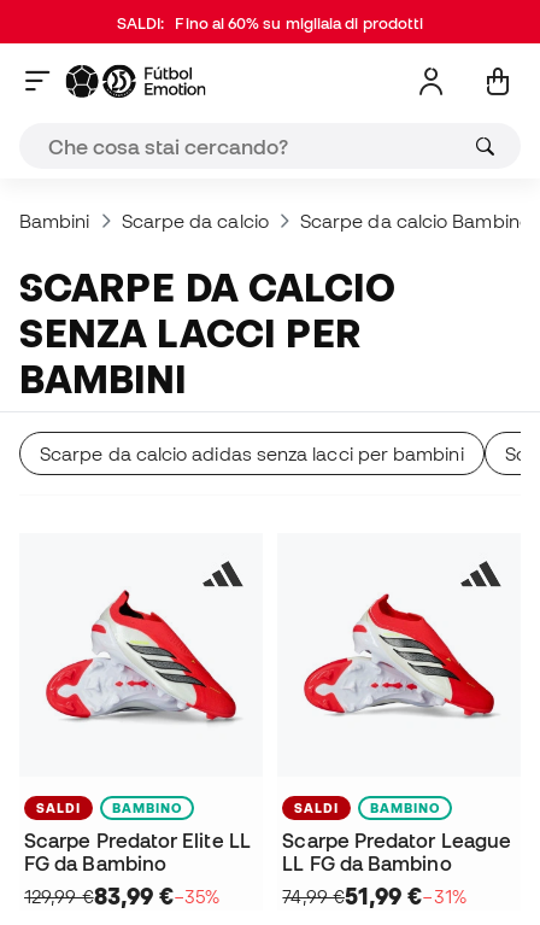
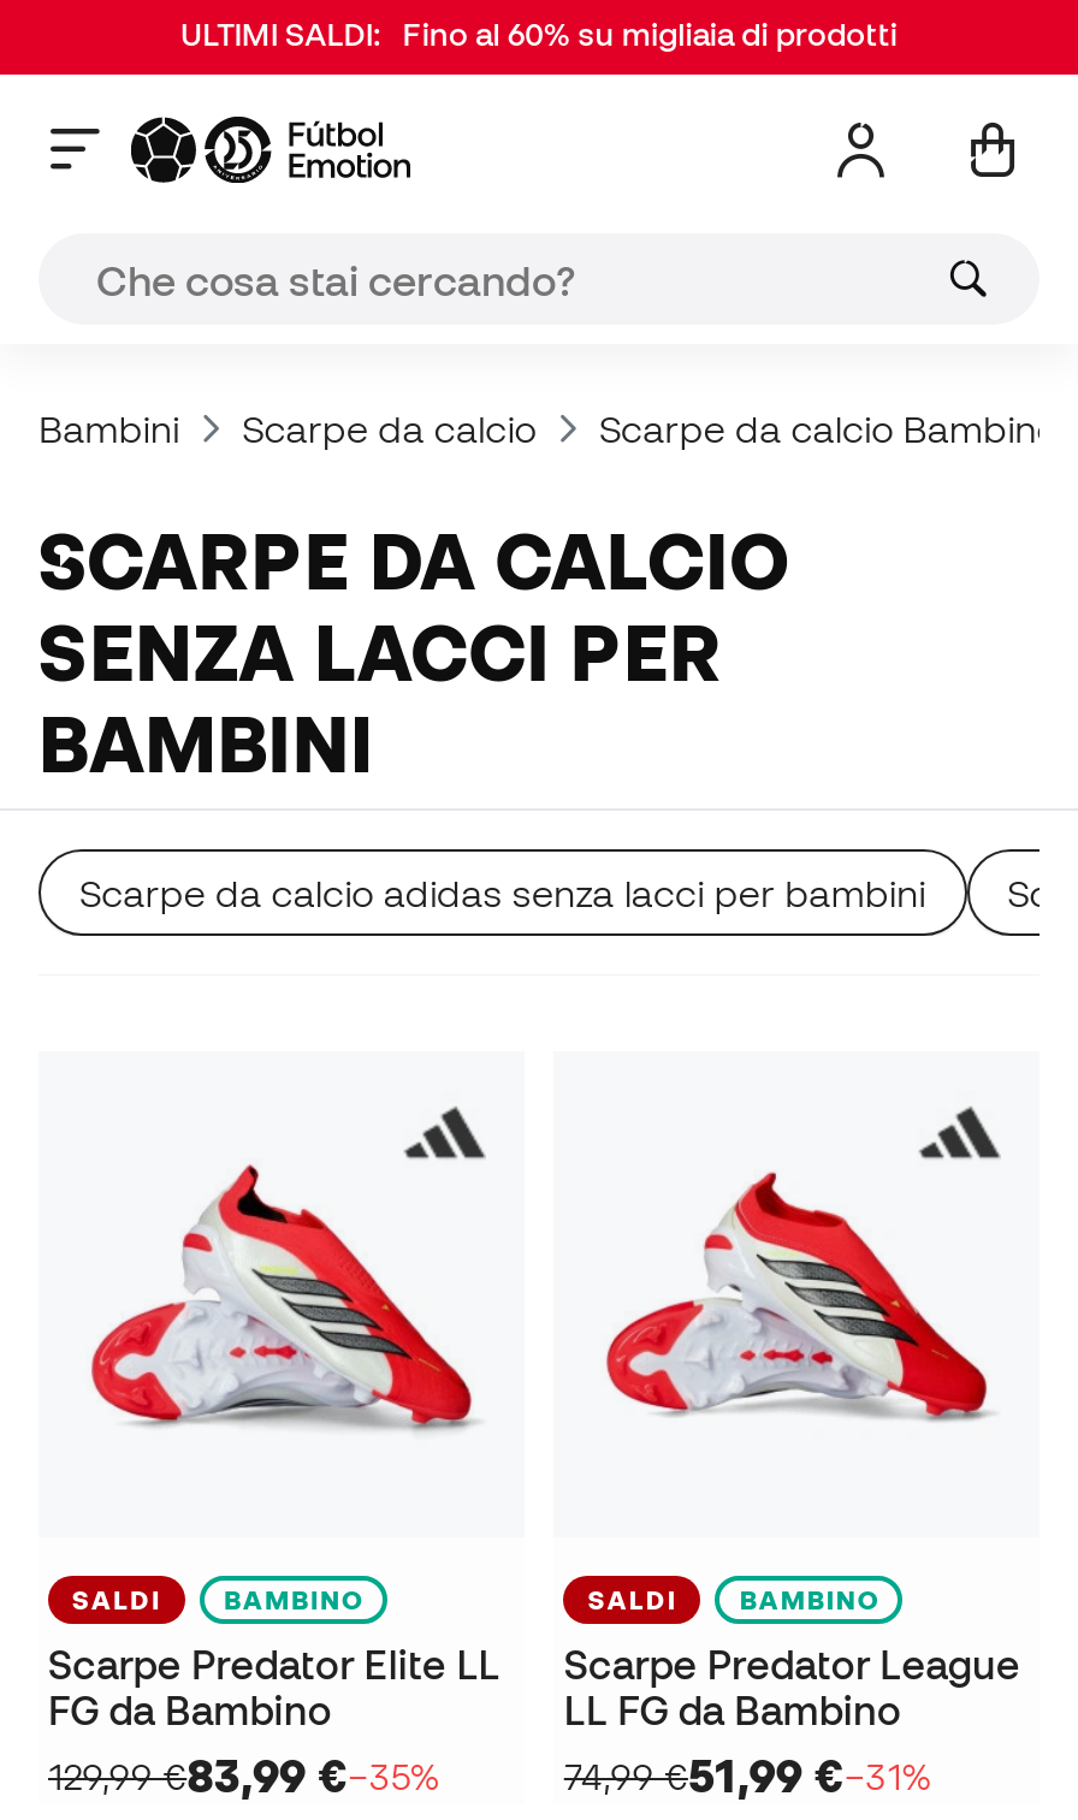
- SALDI: Fino al 60% su migliaia di prodotti
+ ULTIMI SALDI: Fino al 60% su migliaia di prodotti
